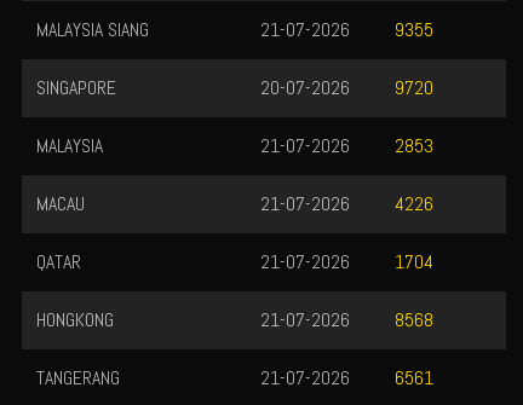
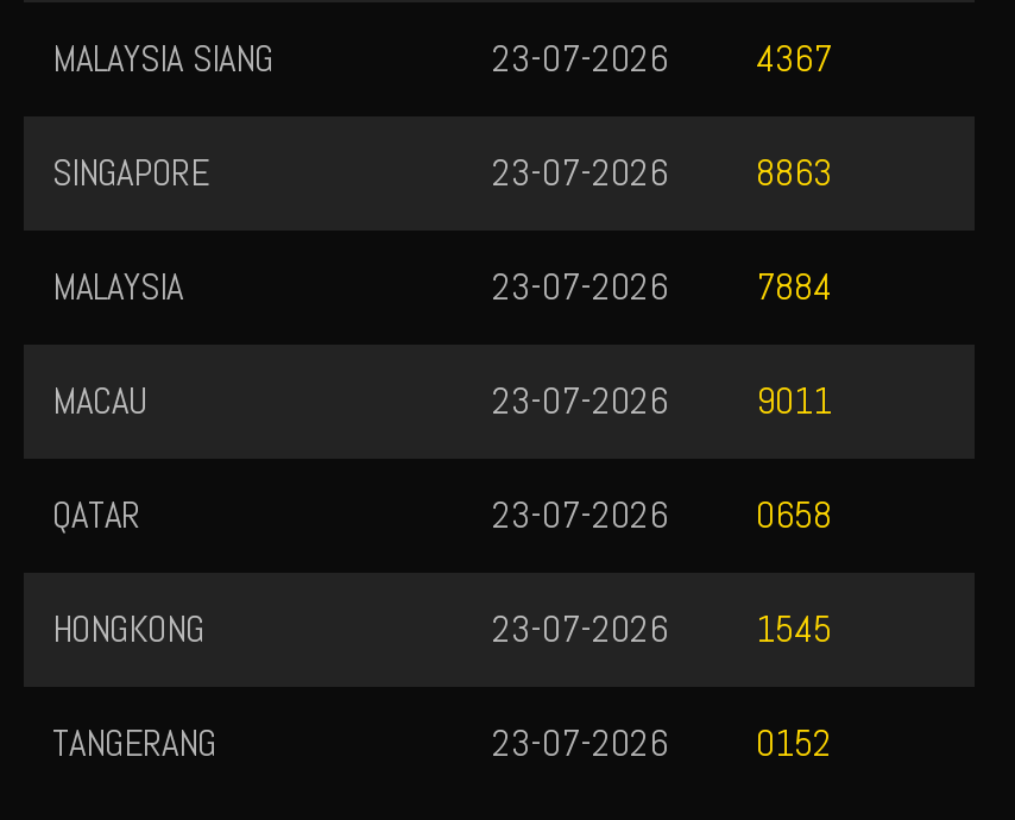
- 21-07-2026
+ 23-07-2026

- 9355
+ 4367

- 20-07-2026
+ 23-07-2026

- 9720
+ 8863

- 21-07-2026
+ 23-07-2026

- 2853
+ 7884

- 21-07-2026
+ 23-07-2026

- 4226
+ 9011

- 21-07-2026
+ 23-07-2026

- 1704
+ 0658

- 21-07-2026
+ 23-07-2026

- 8568
+ 1545

- 21-07-2026
+ 23-07-2026

- 6561
+ 0152
